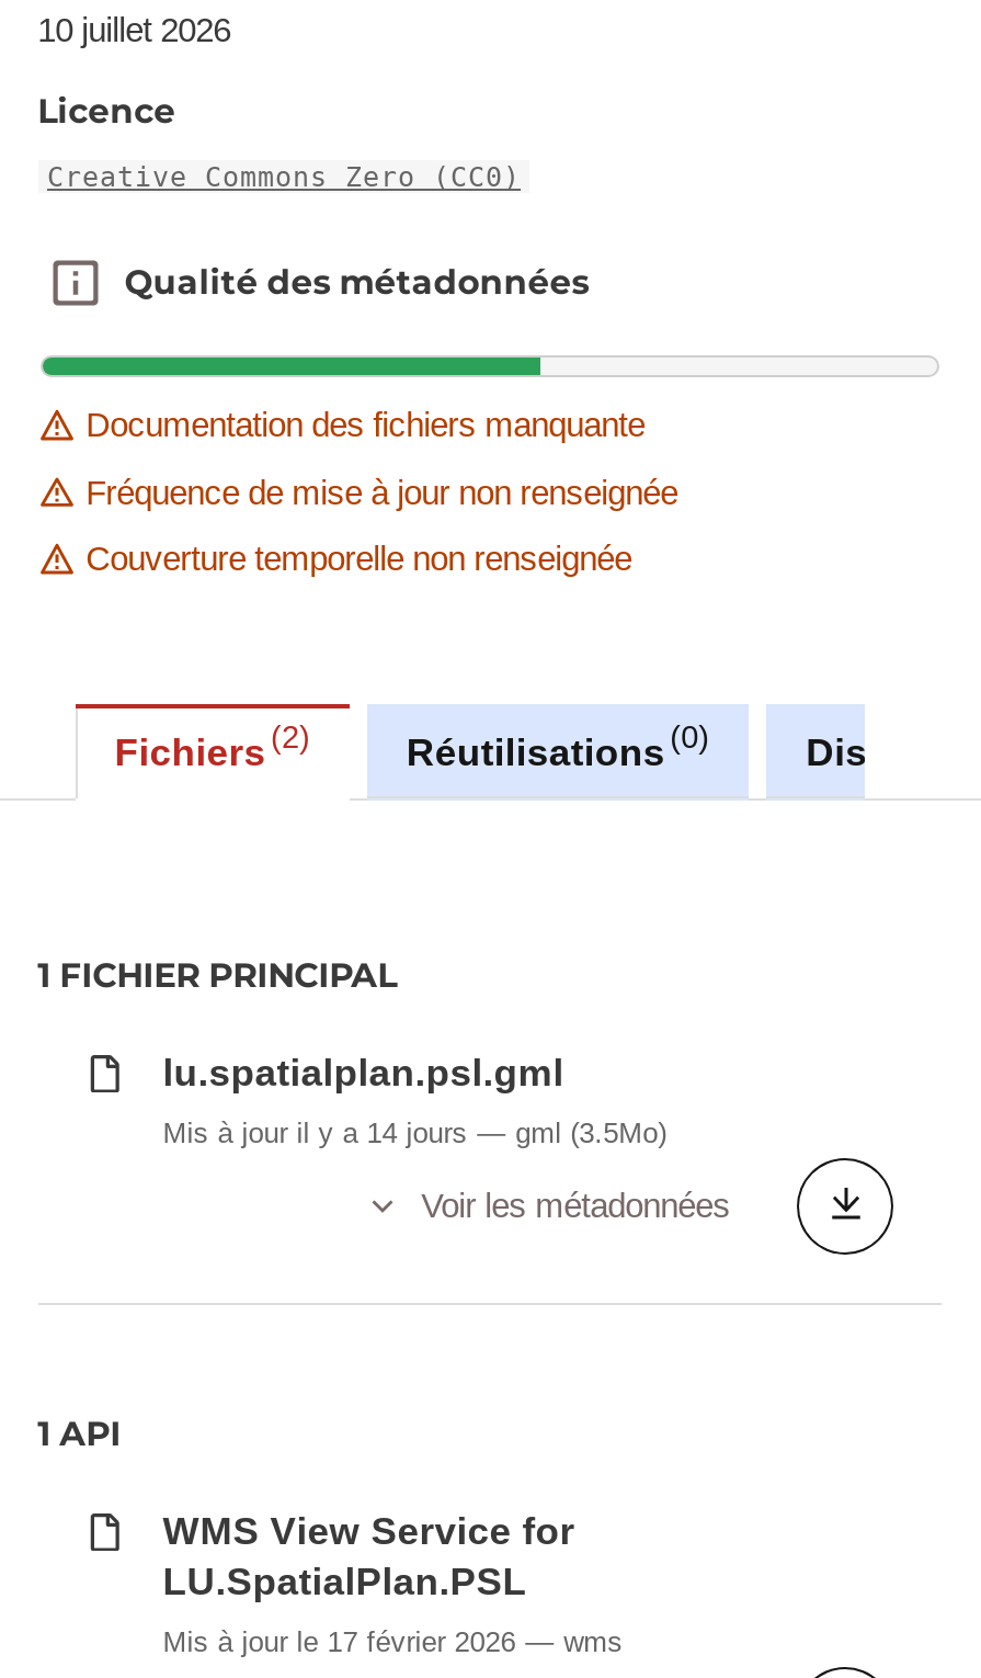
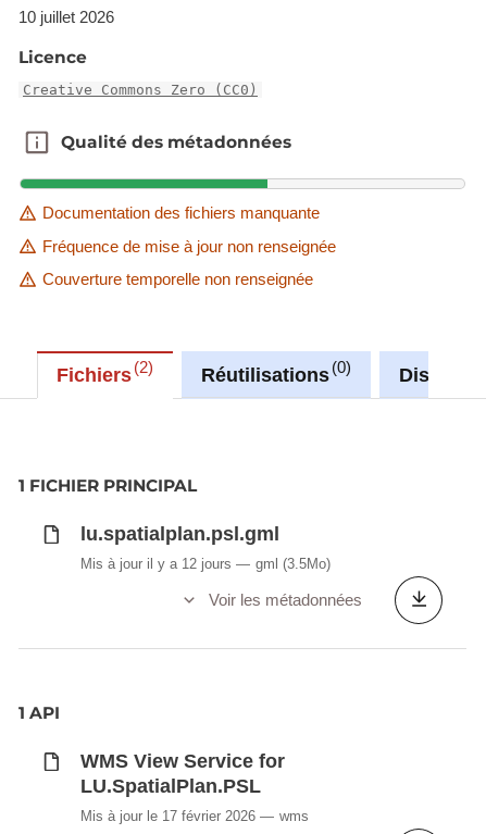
- Mis à jour il y a 14 jours
+ Mis à jour il y a 12 jours
